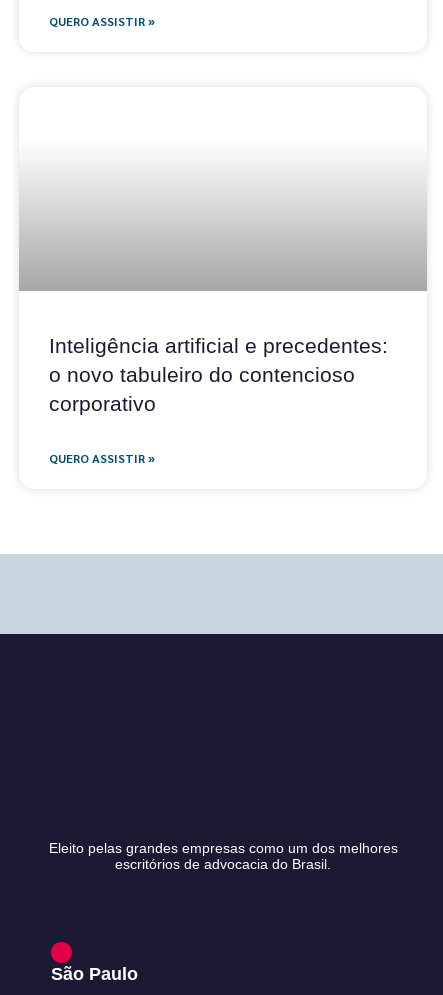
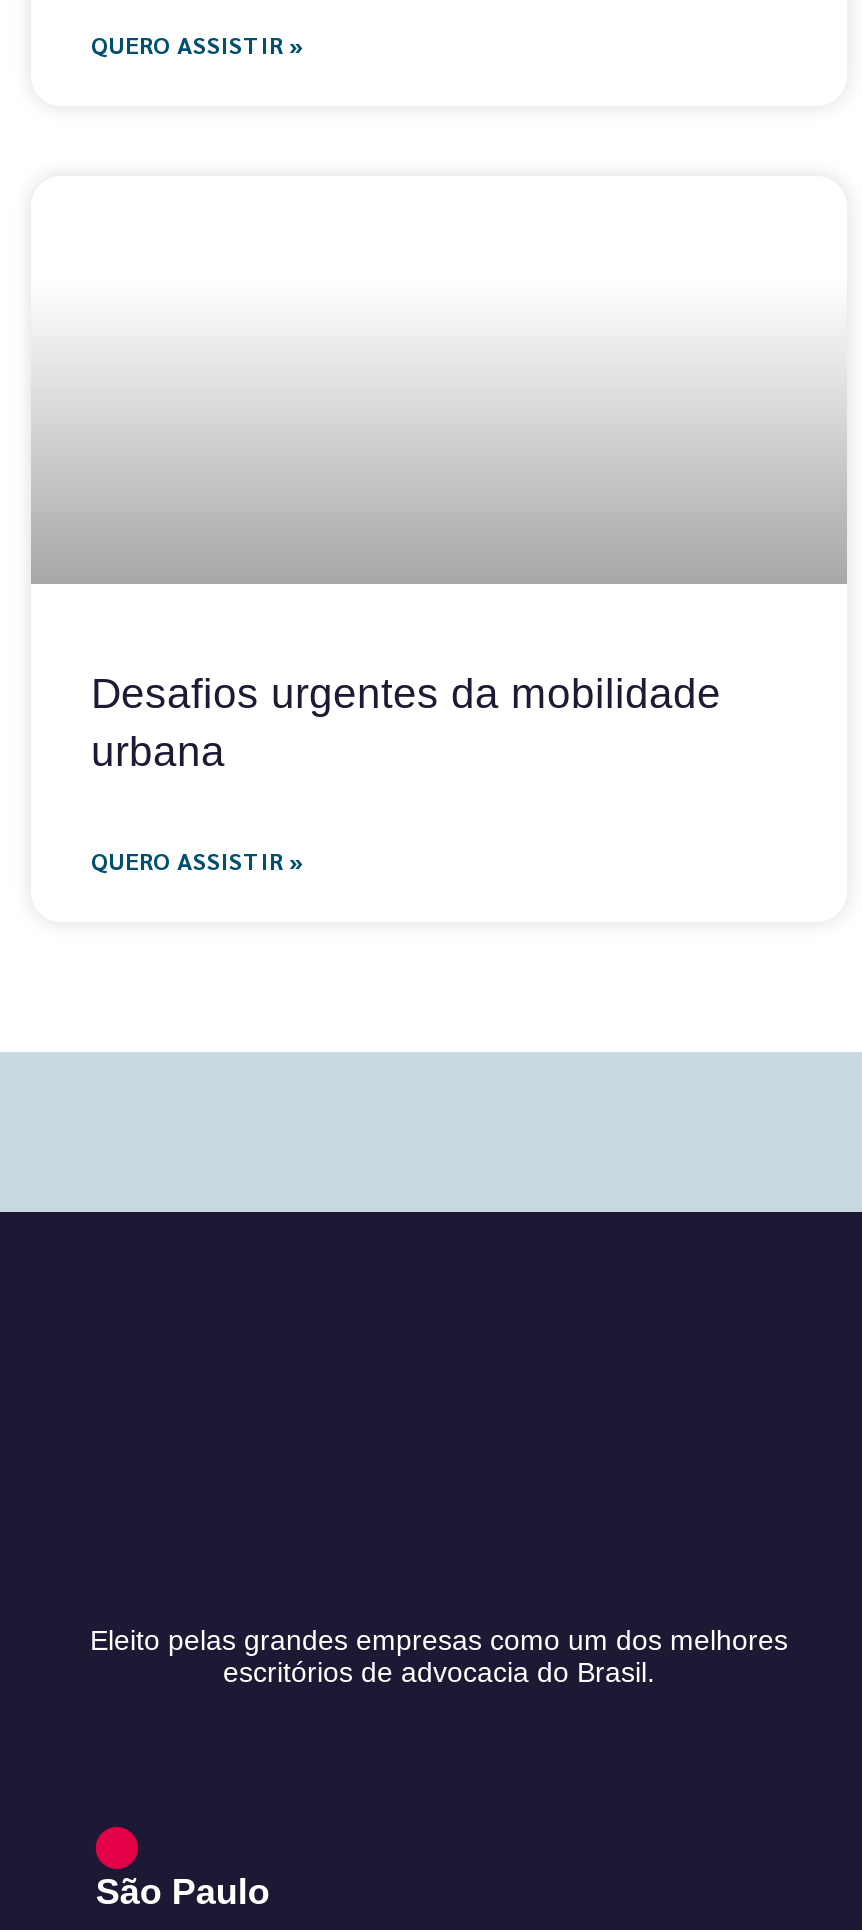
- Inteligência artificial e precedentes:
- o novo tabuleiro do contencioso
- corporativo
+ Desafios urgentes da mobilidade
+ urbana
